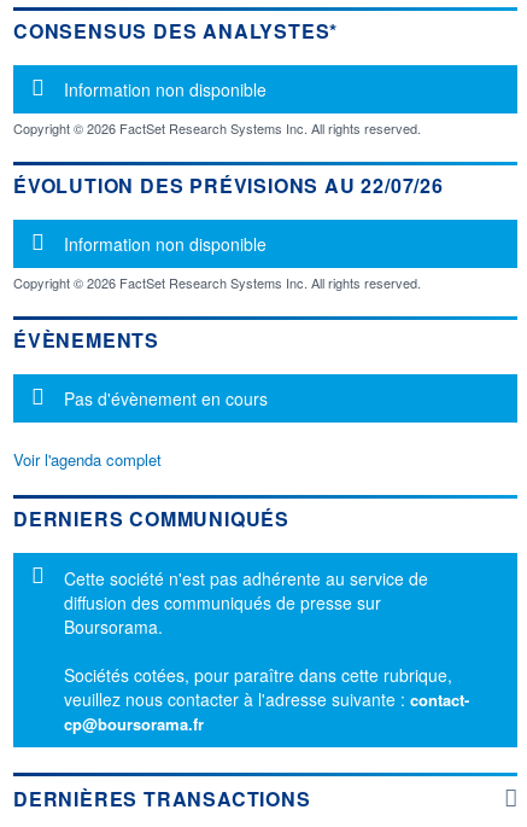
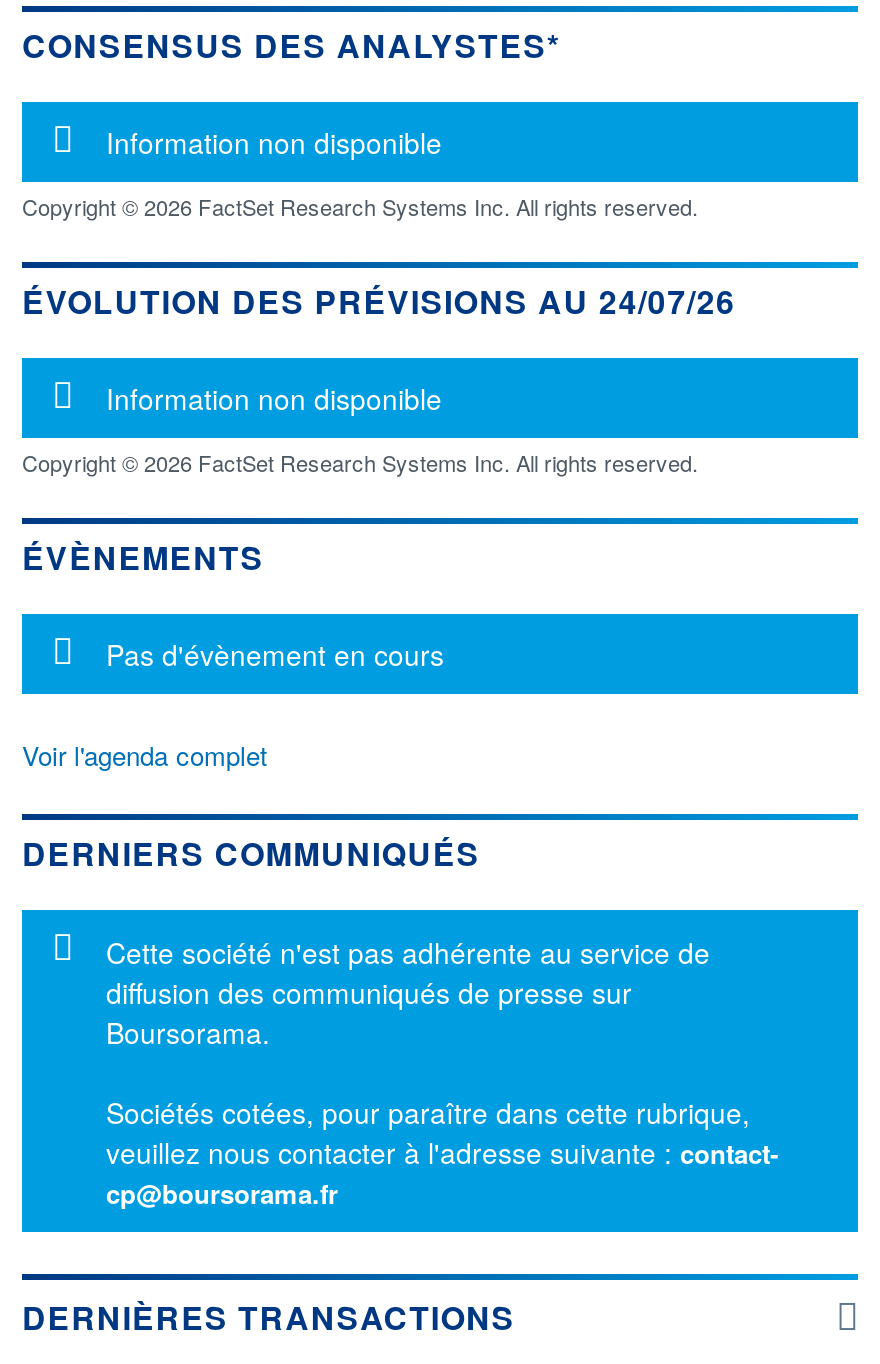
- ÉVOLUTION DES PRÉVISIONS AU 22/07/26
+ ÉVOLUTION DES PRÉVISIONS AU 24/07/26
